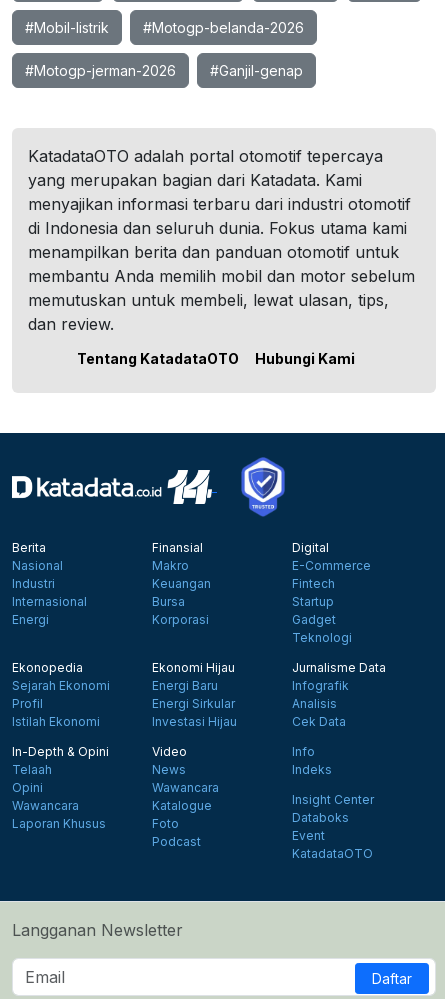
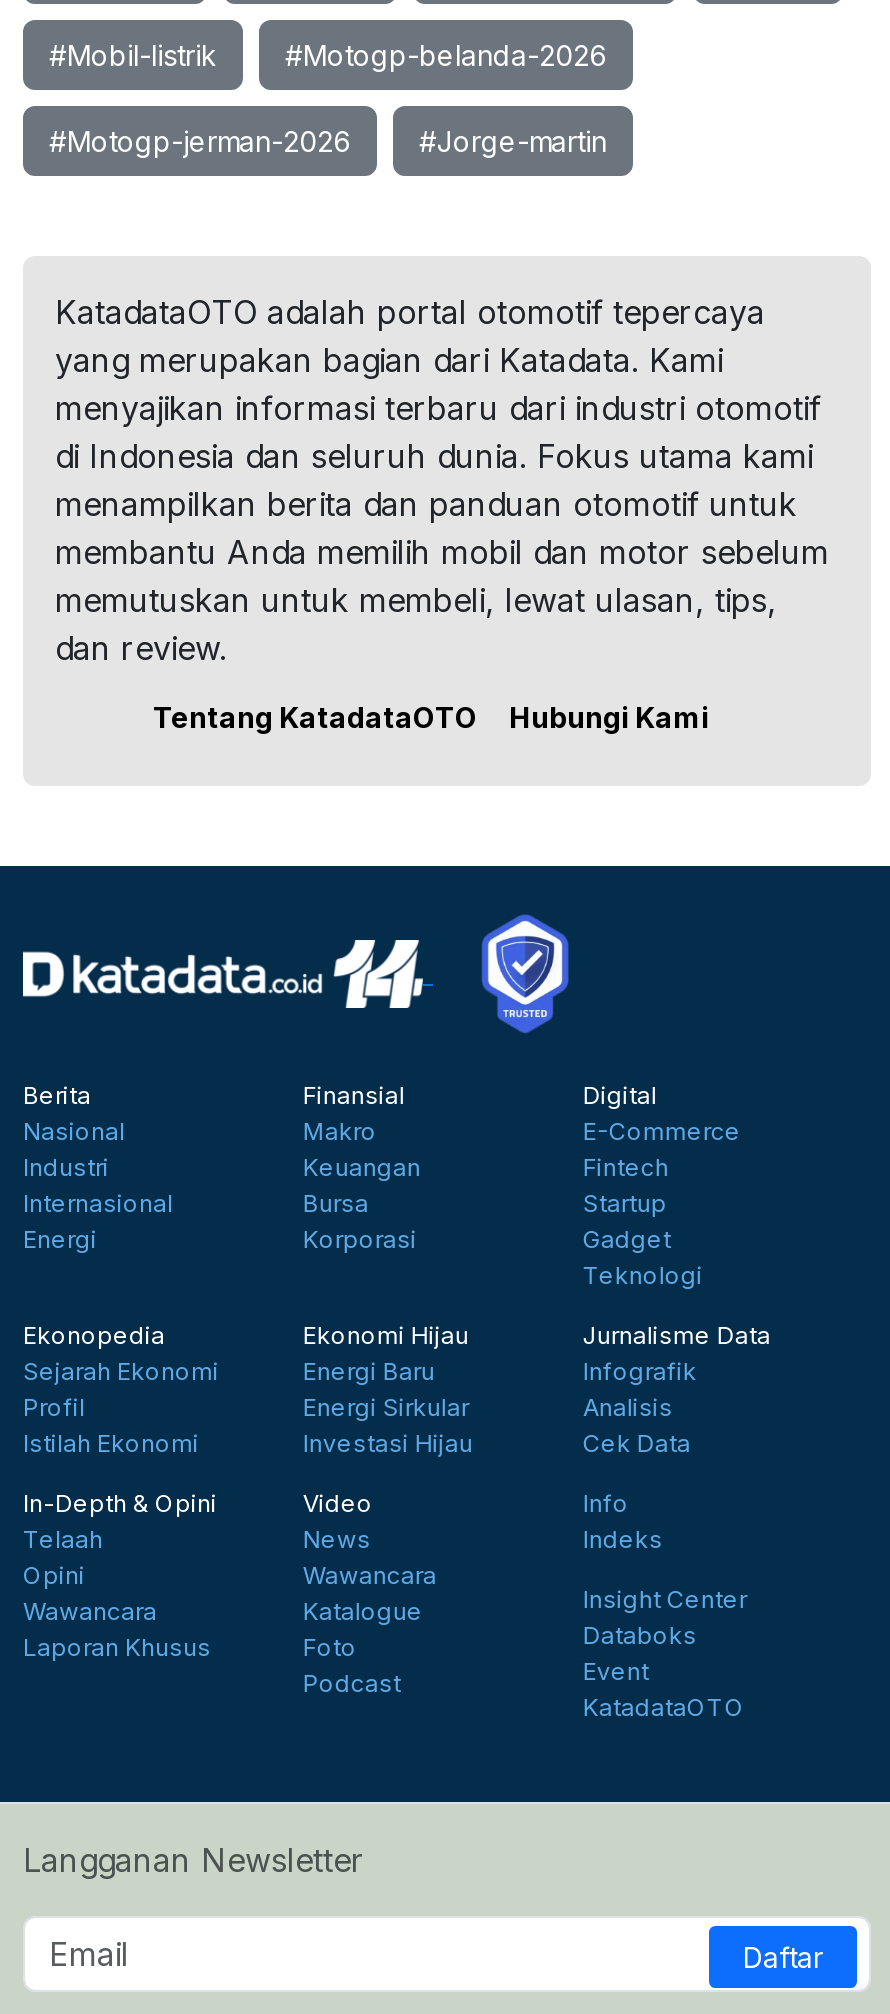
- #Ganjil-genap
+ #Jorge-martin
